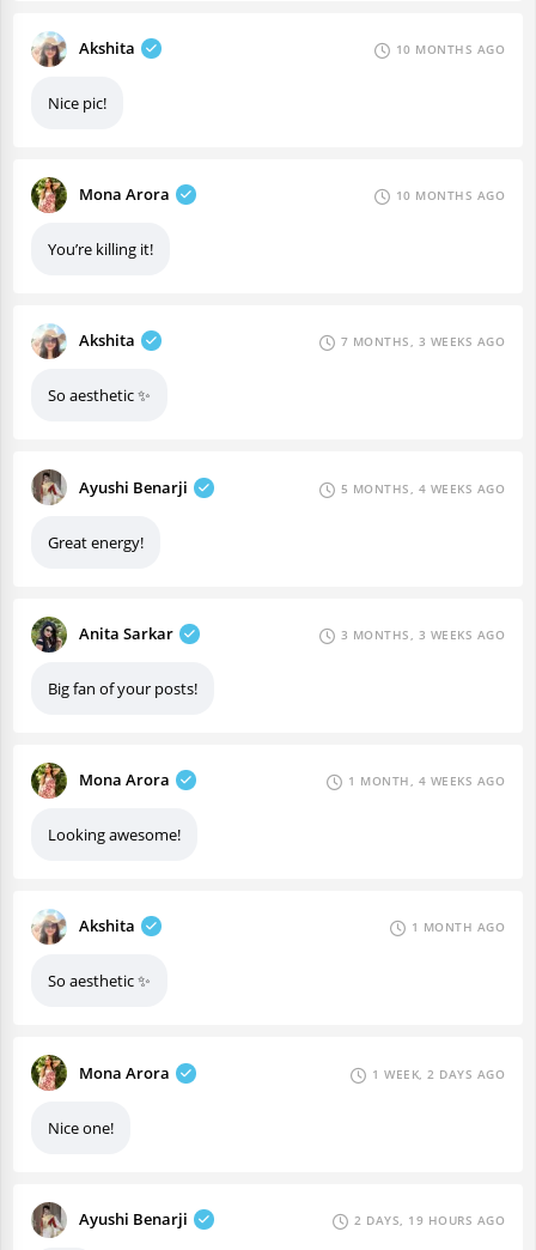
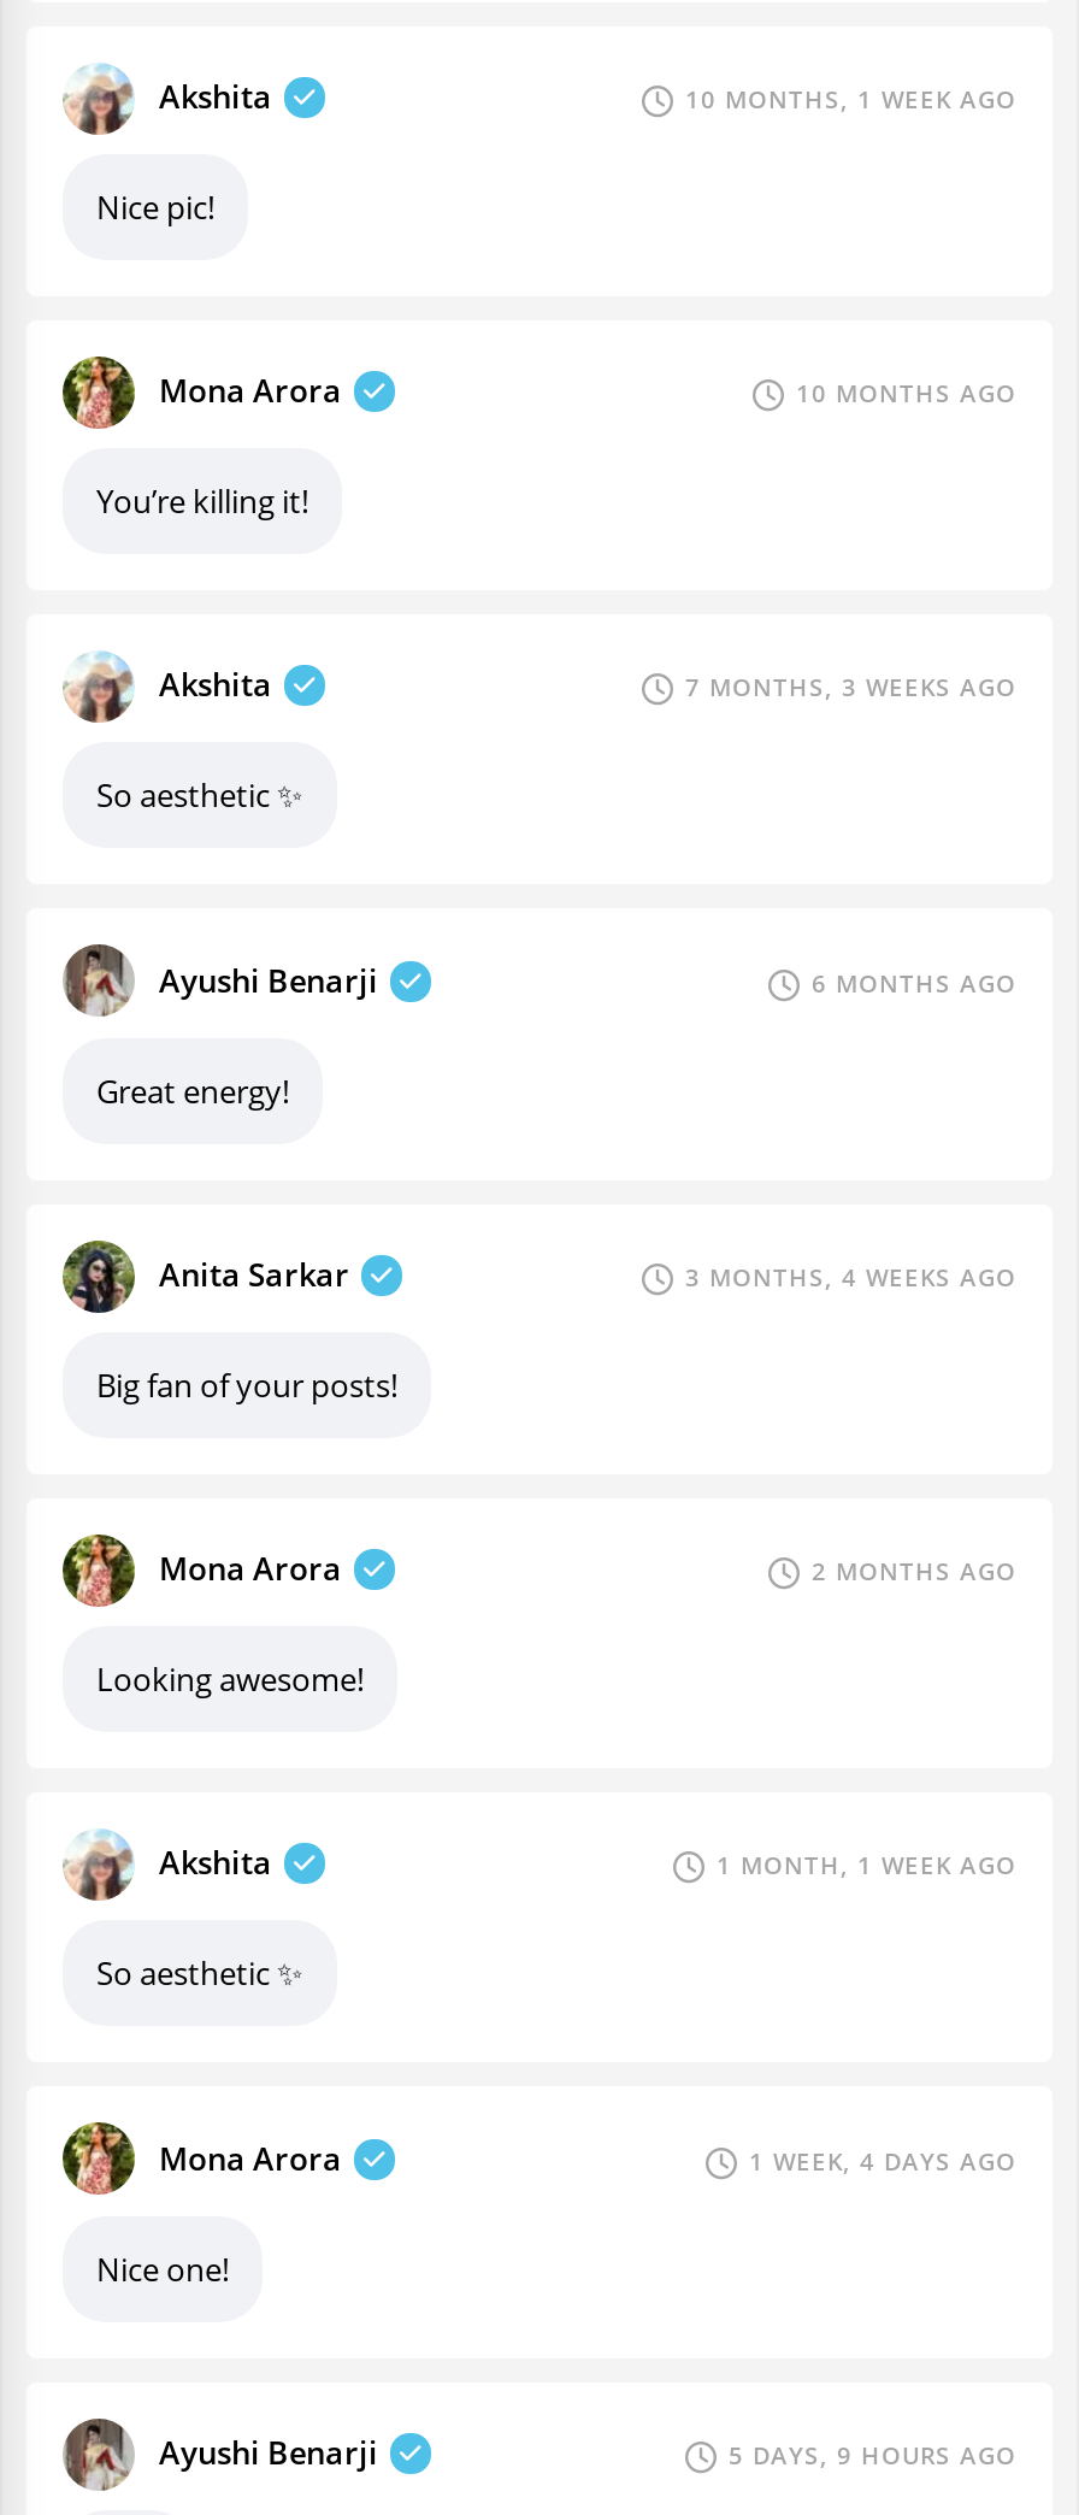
- 10 MONTHS AGO
+ 10 MONTHS, 1 WEEK AGO

- 5 MONTHS, 4 WEEKS AGO
+ 6 MONTHS AGO

- 3 MONTHS, 3 WEEKS AGO
+ 3 MONTHS, 4 WEEKS AGO

- 1 MONTH, 4 WEEKS AGO
+ 2 MONTHS AGO

- 1 MONTH AGO
+ 1 MONTH, 1 WEEK AGO

- 1 WEEK, 2 DAYS AGO
+ 1 WEEK, 4 DAYS AGO

- 2 DAYS, 19 HOURS AGO
+ 5 DAYS, 9 HOURS AGO
